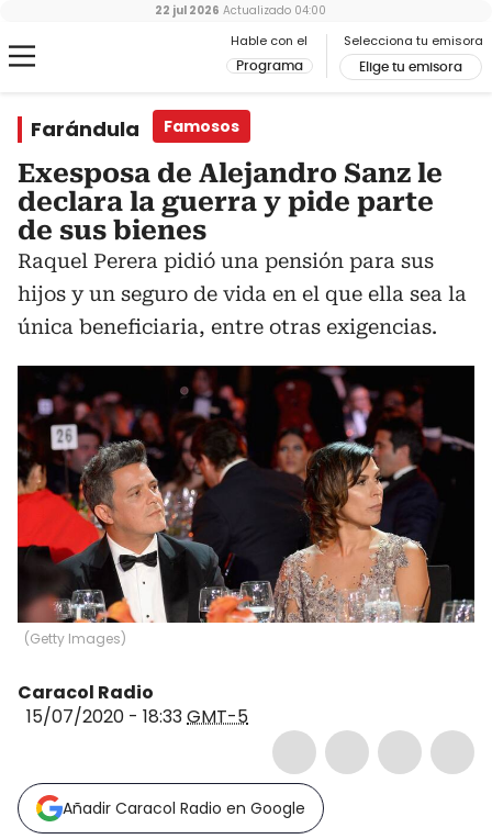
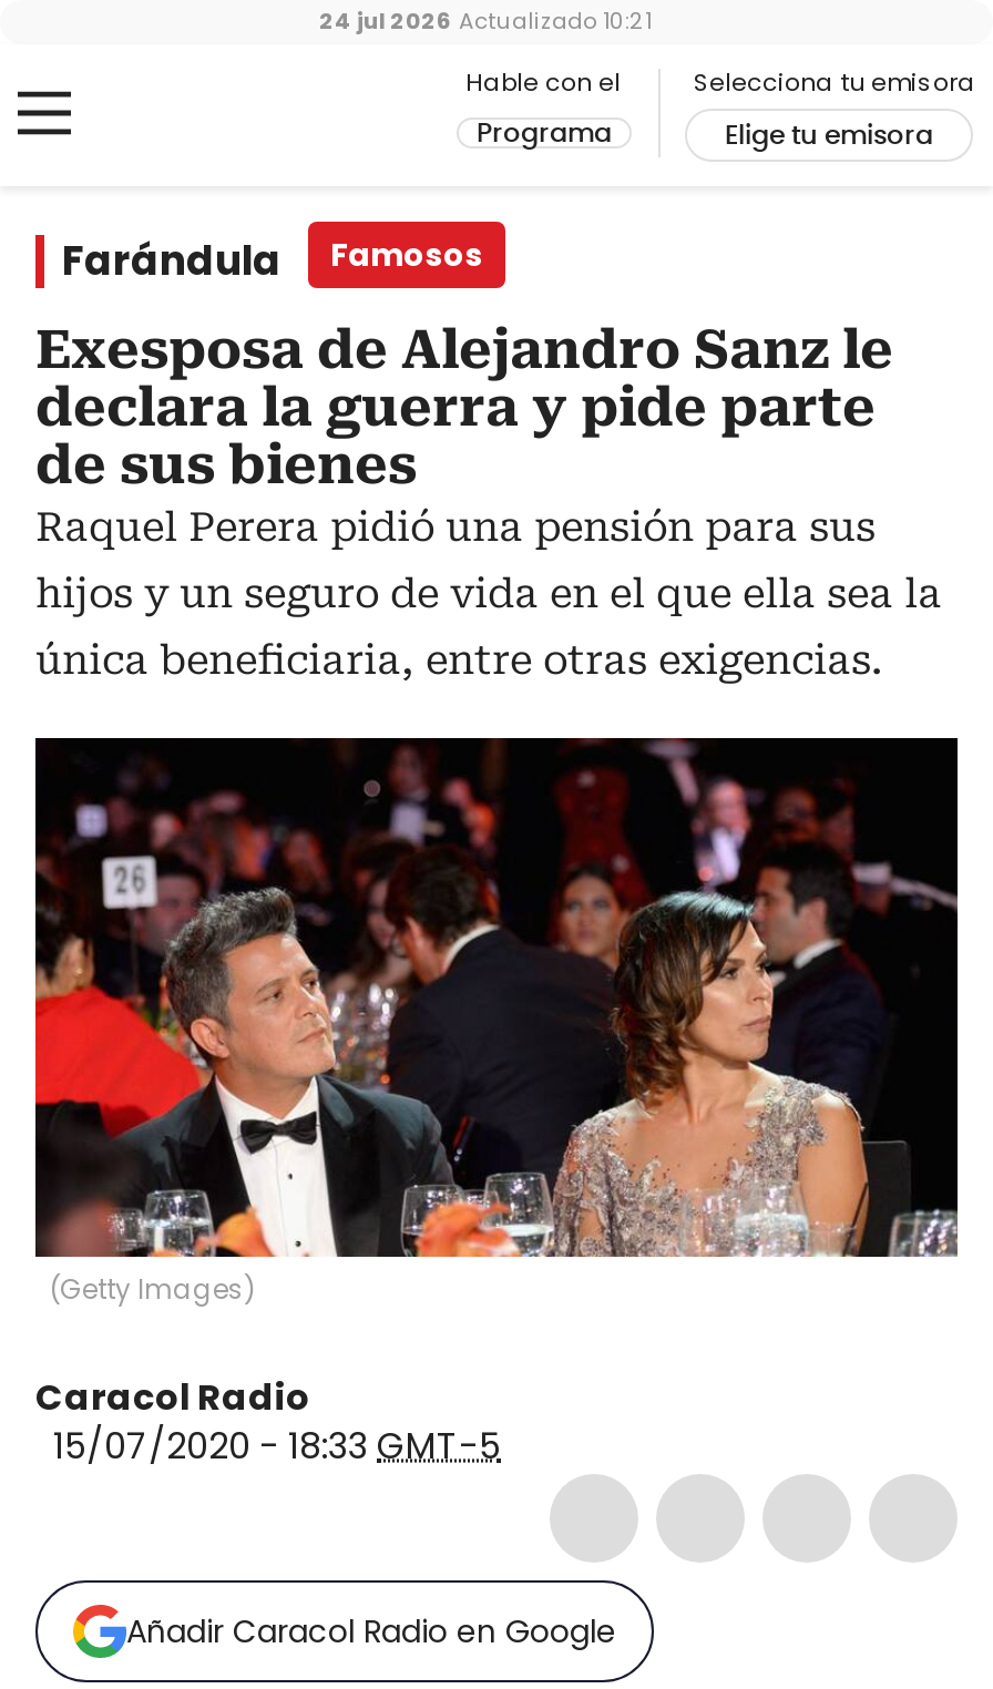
- 22 jul 2026 Actualizado 04:00
+ 24 jul 2026 Actualizado 10:21
